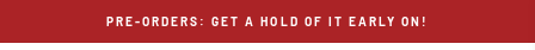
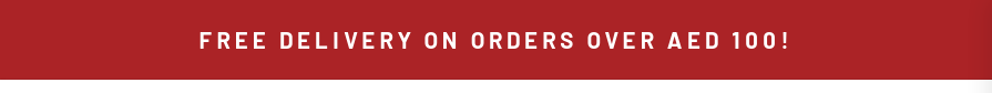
- PRE-ORDERS: GET A HOLD OF IT EARLY ON!
+ FREE DELIVERY ON ORDERS OVER AED 100!
